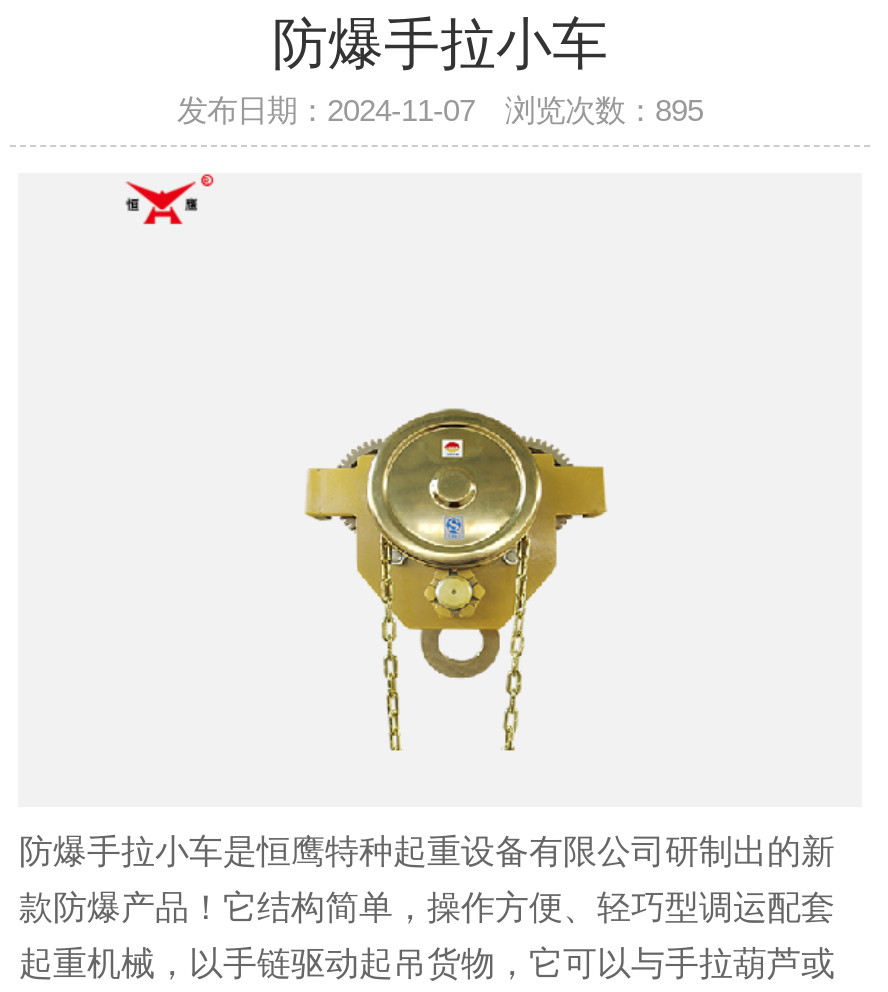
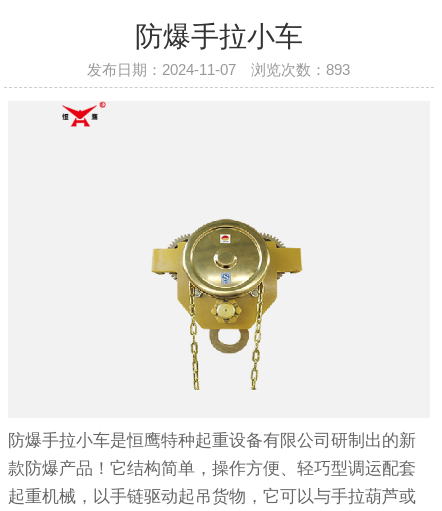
- 发布日期：2024-11-07 浏览次数：895
+ 发布日期：2024-11-07 浏览次数：893
